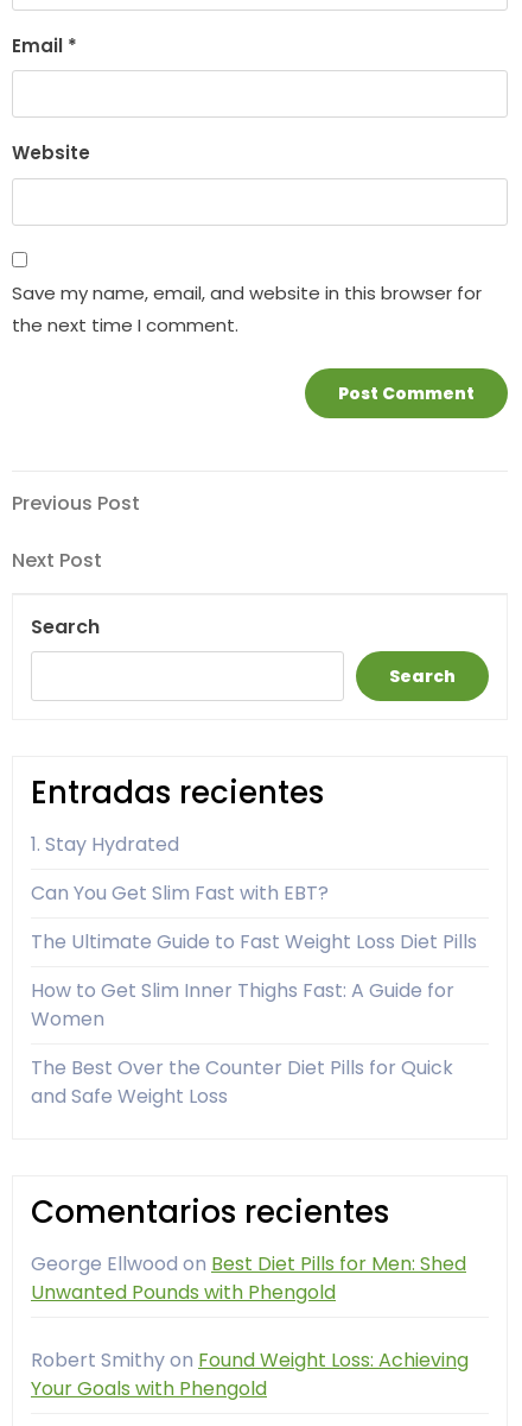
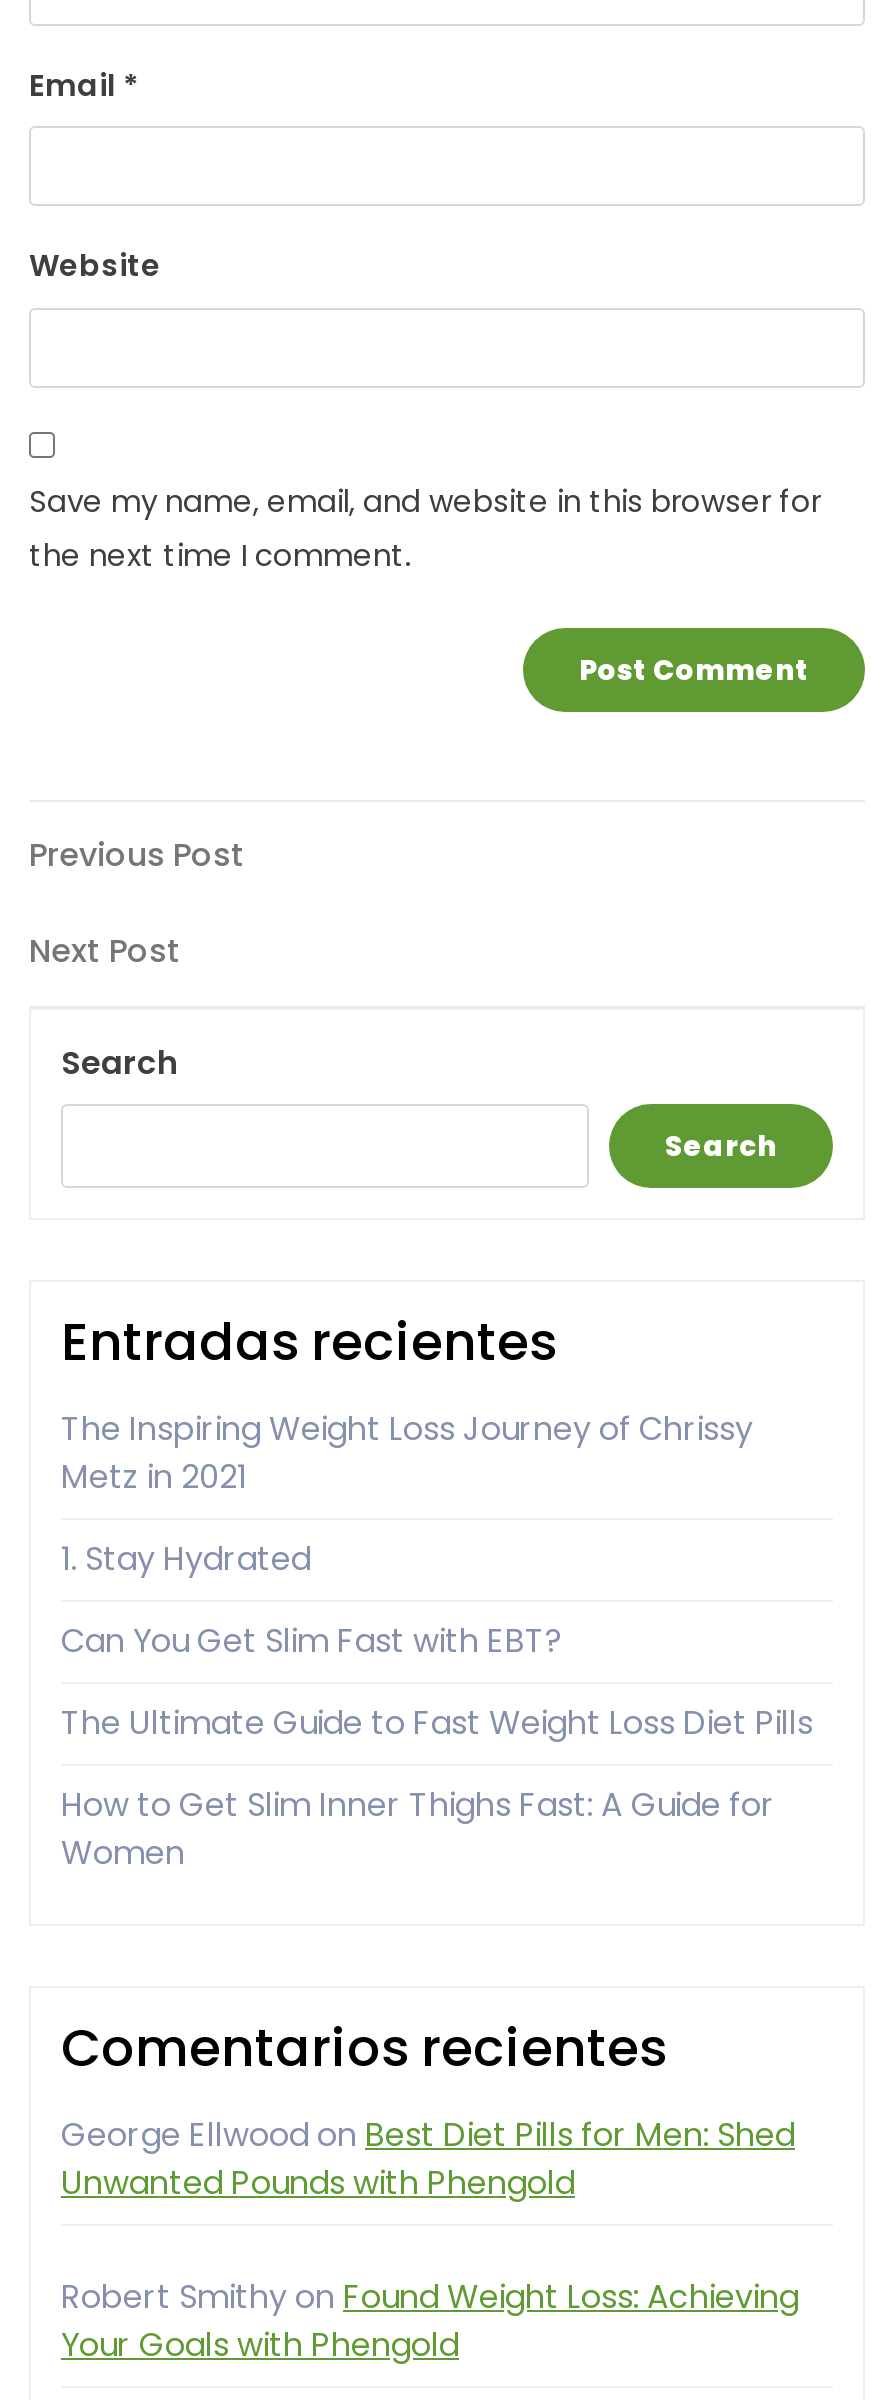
+ The Inspiring Weight Loss Journey of Chrissy
+ Metz in 2021

moved down: 1. Stay Hydrated | Can You Get Slim Fast with EBT? | The Ultimate Guide to Fast Weight Loss Diet Pills | How to Get Slim Inner Thighs Fast: A Guide for | Women

- The Best Over the Counter Diet Pills for Quick
- and Safe Weight Loss
